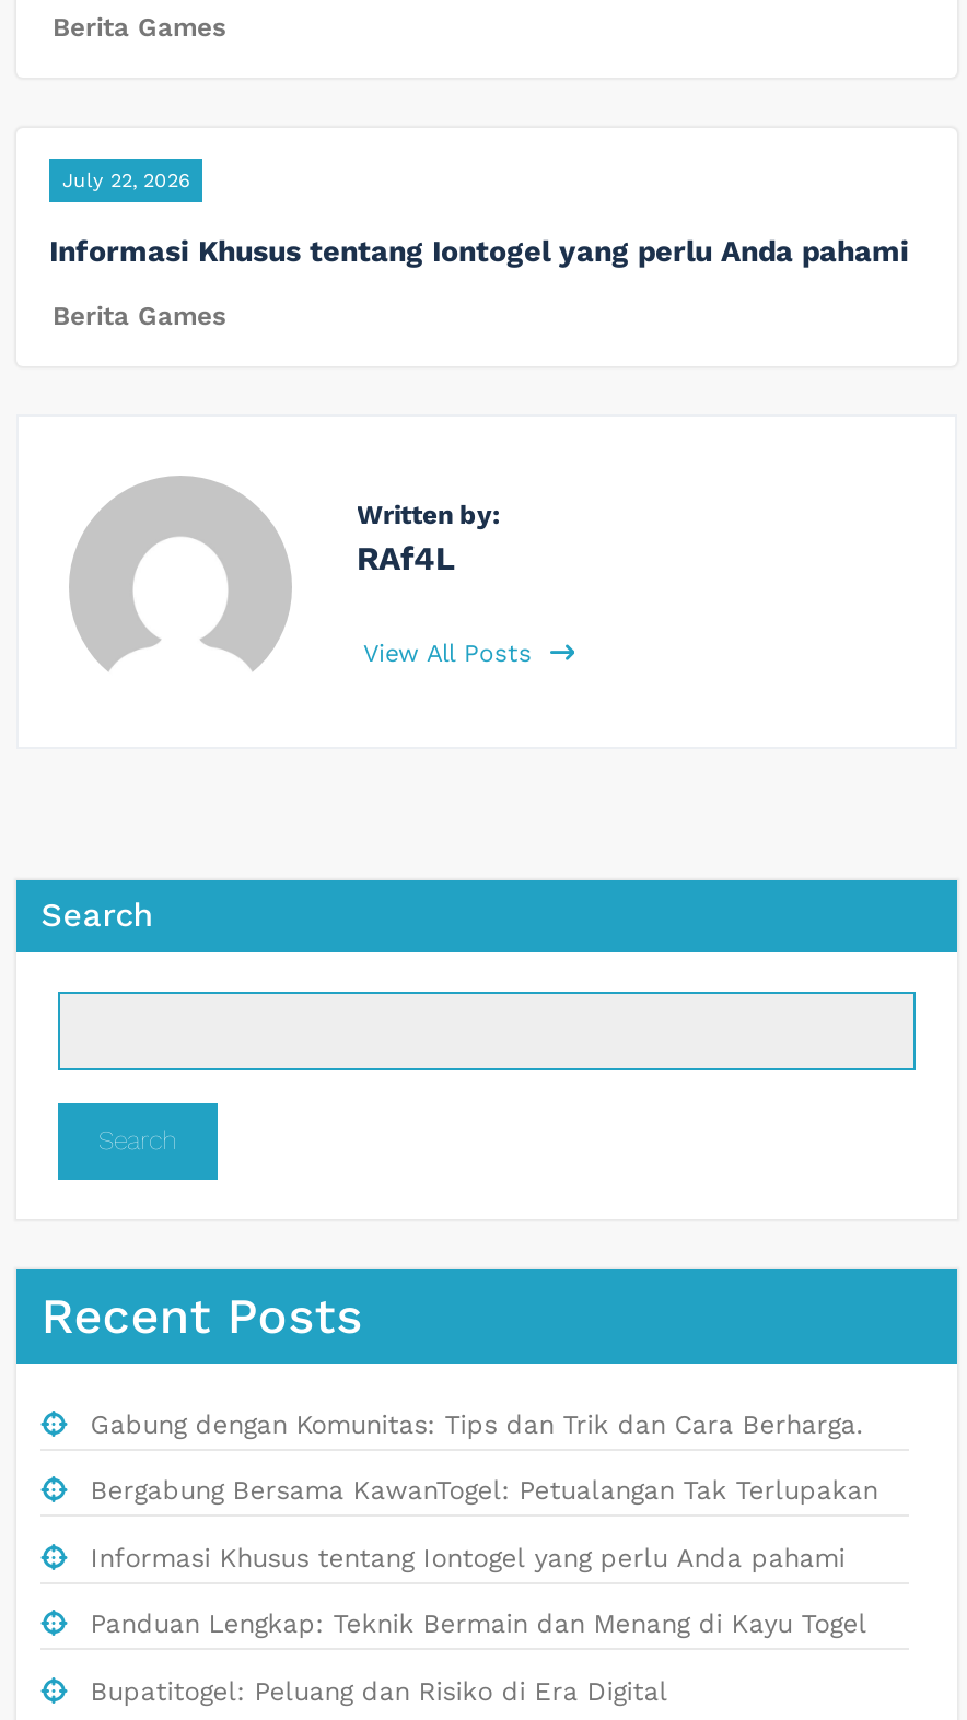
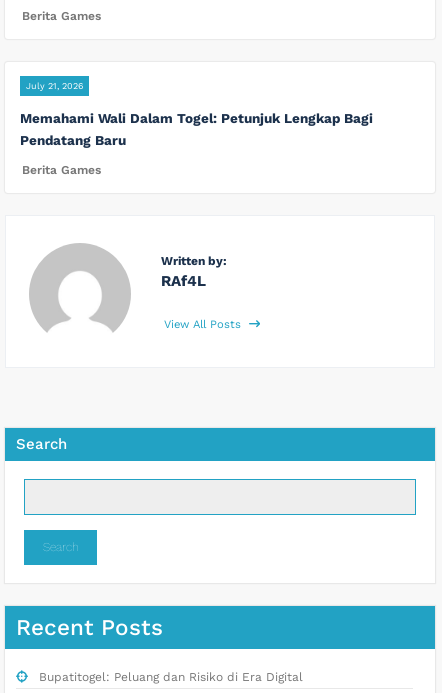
- July 22, 2026
+ July 21, 2026

- Informasi Khusus tentang Iontogel yang perlu Anda pahami
+ Memahami Wali Dalam Togel: Petunjuk Lengkap Bagi
+ Pendatang Baru

moved down: Berita Games | Written by: | RAf4L | View All Posts | Search | Search | Recent Posts

- Gabung dengan Komunitas: Tips dan Trik dan Cara Berharga.
- Bergabung Bersama KawanTogel: Petualangan Tak Terlupakan
- Informasi Khusus tentang Iontogel yang perlu Anda pahami
- Panduan Lengkap: Teknik Bermain dan Menang di Kayu Togel
